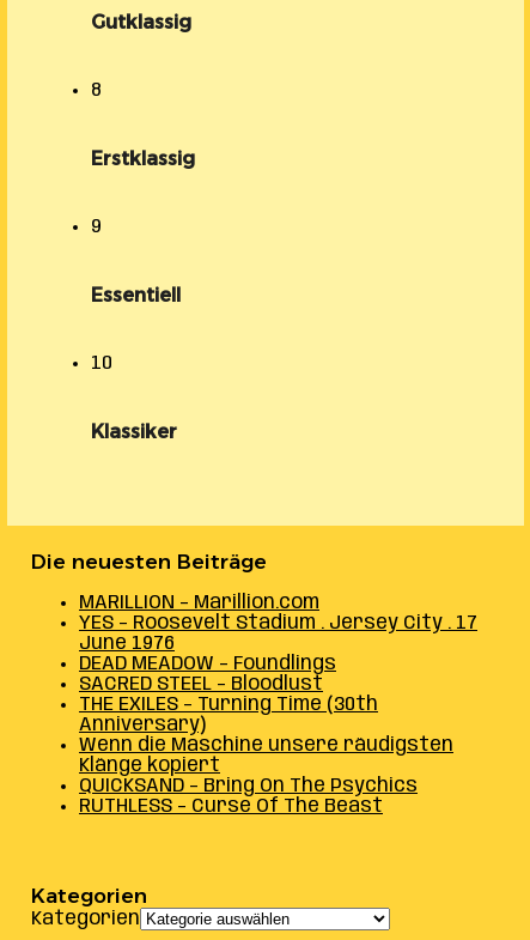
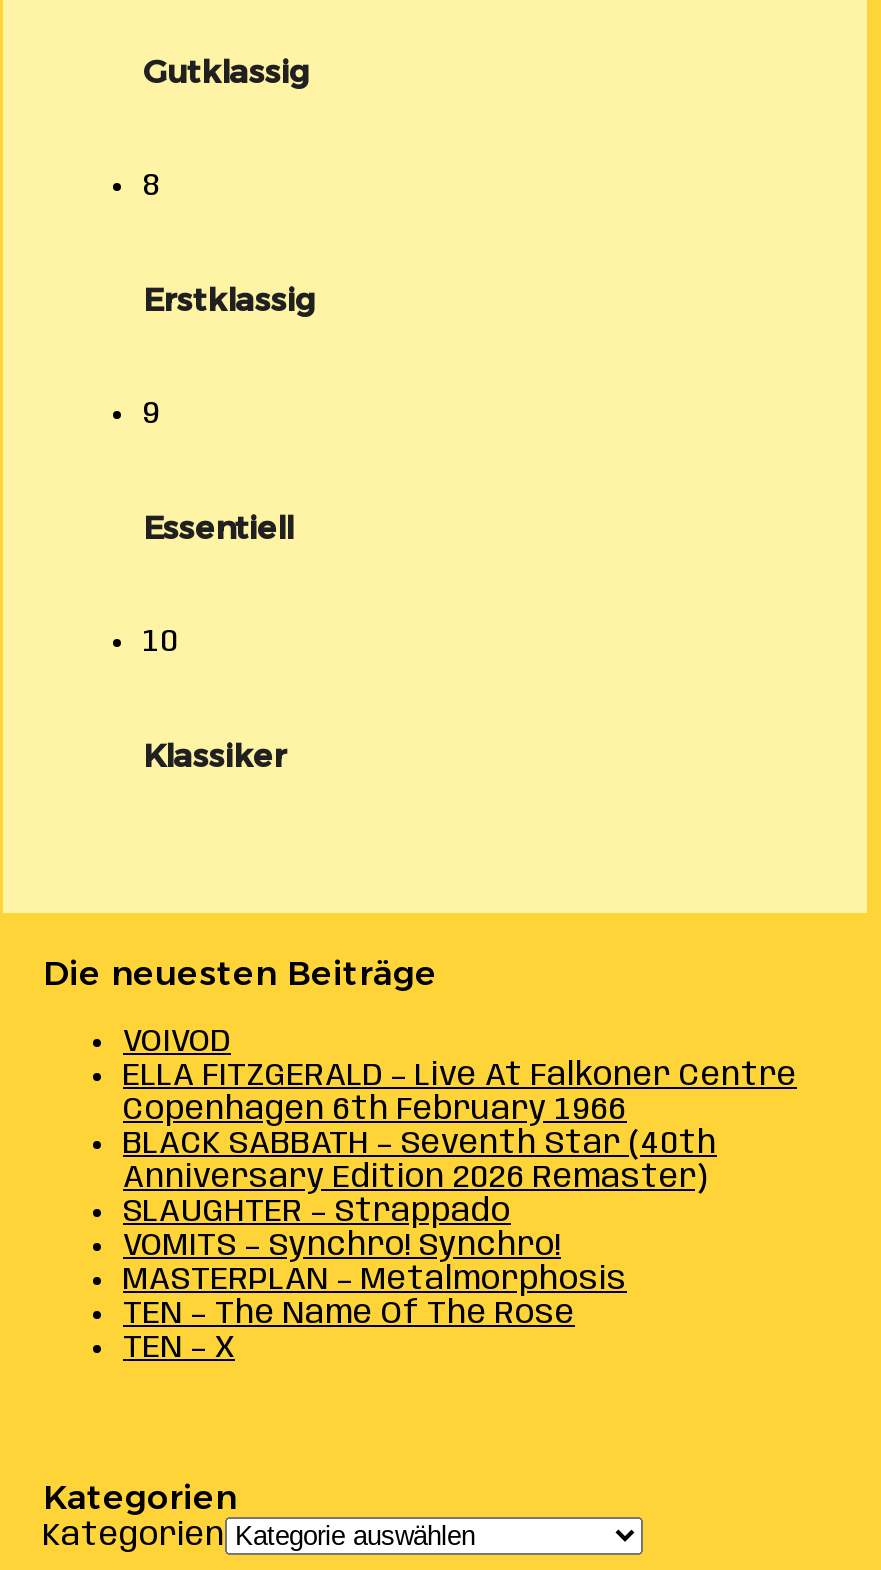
- MARILLION – Marillion.com
- YES – Roosevelt Stadium . Jersey City . 17
- June 1976
- DEAD MEADOW – Foundlings
- SACRED STEEL – Bloodlust
- THE EXILES – Turning Time (30th
- Anniversary)
- Wenn die Maschine unsere räudigsten
- Klänge kopiert
- QUICKSAND – Bring On The Psychics
- RUTHLESS – Curse Of The Beast
+ VOIVOD
+ ELLA FITZGERALD – Live At Falkoner Centre
+ Copenhagen 6th February 1966
+ BLACK SABBATH – Seventh Star (40th
+ Anniversary Edition 2026 Remaster)
+ SLAUGHTER – Strappado
+ VOMITS – Synchro! Synchro!
+ MASTERPLAN – Metalmorphosis
+ TEN – The Name Of The Rose
+ TEN – X
